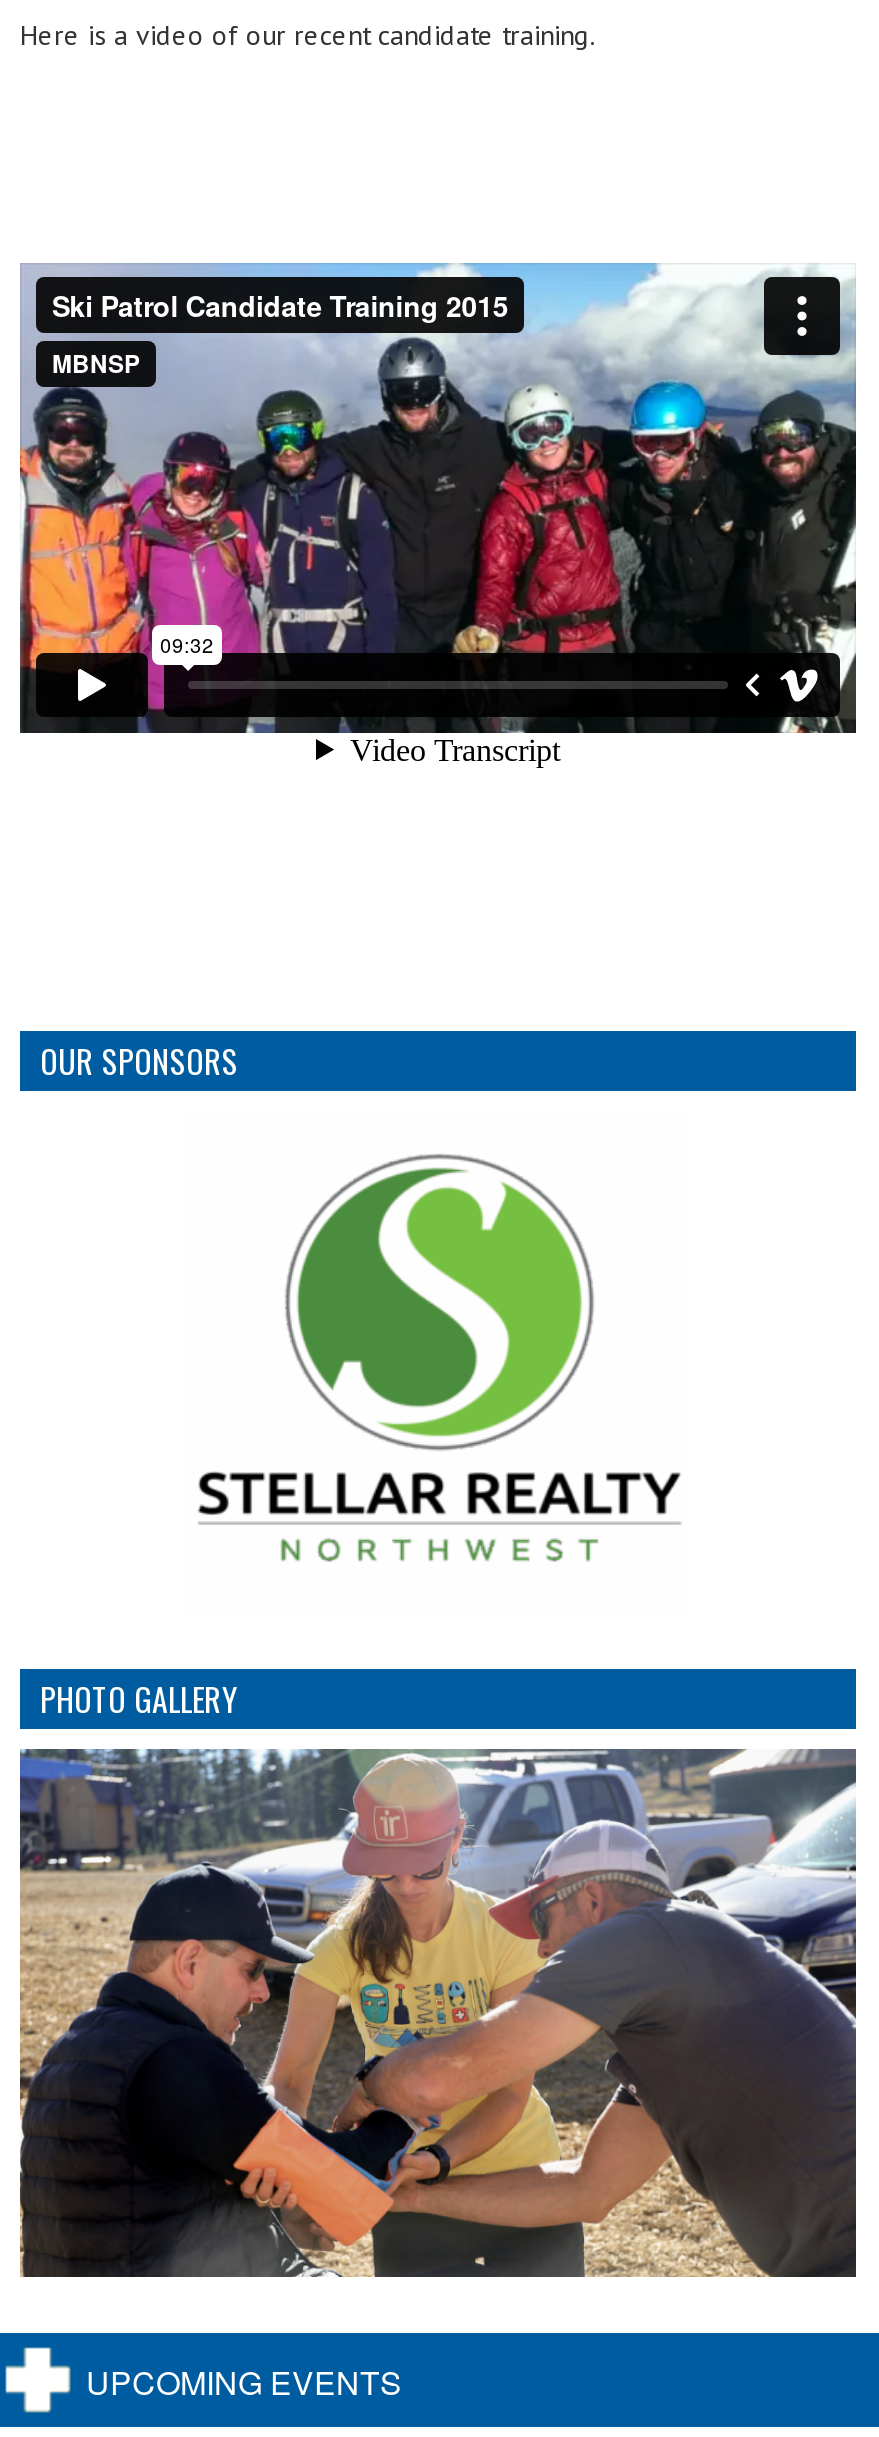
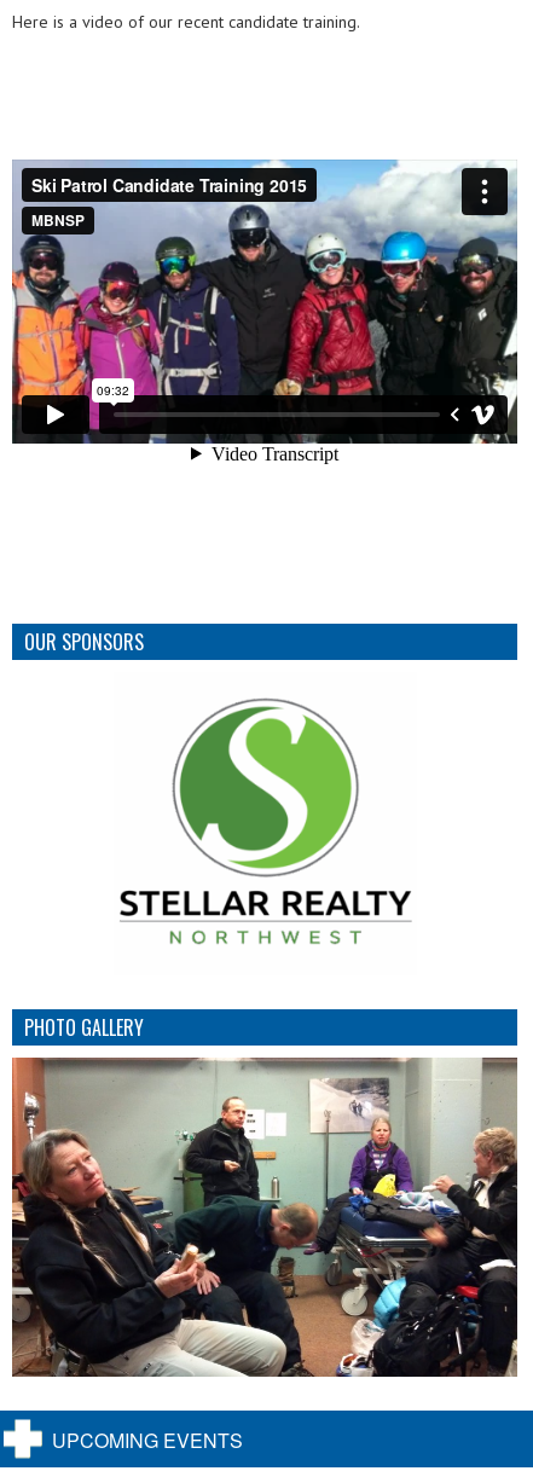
- [image]
+ [image]
